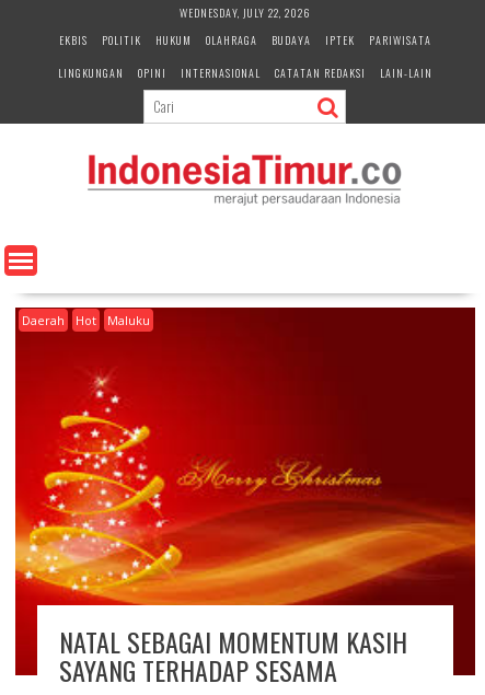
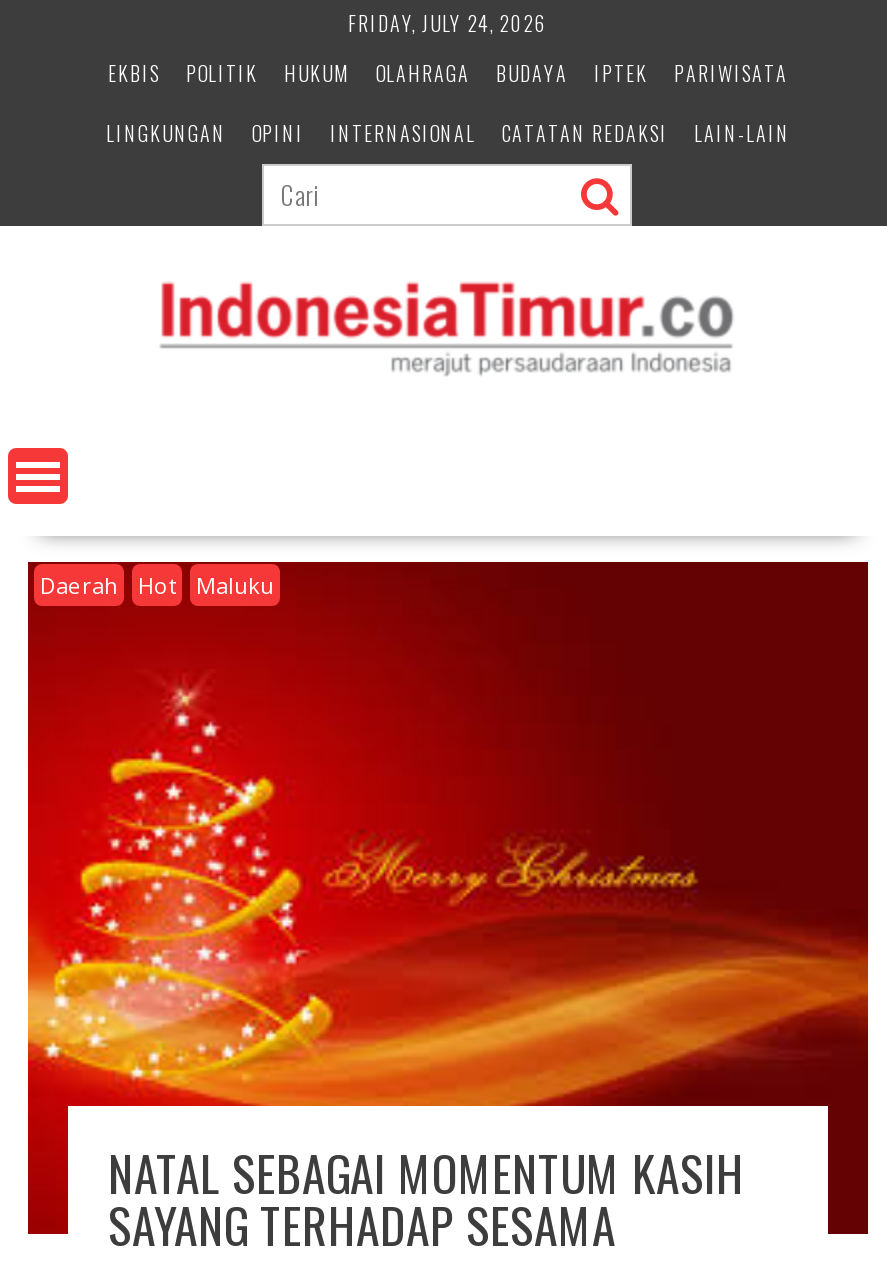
- WEDNESDAY, JULY 22, 2026
+ FRIDAY, JULY 24, 2026
